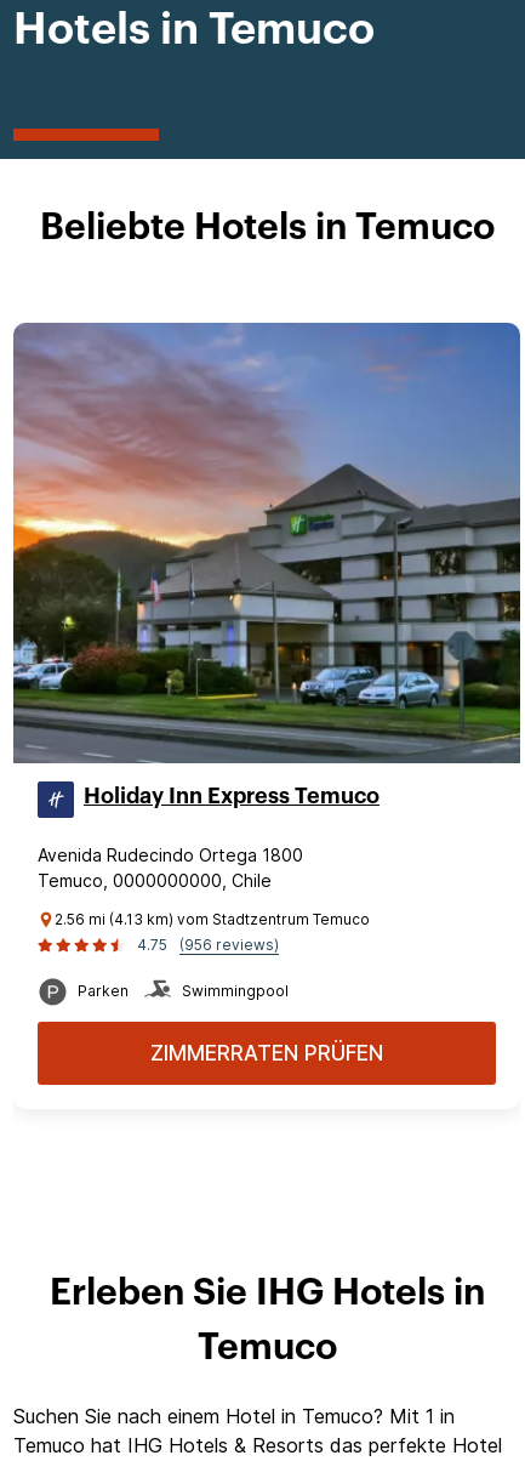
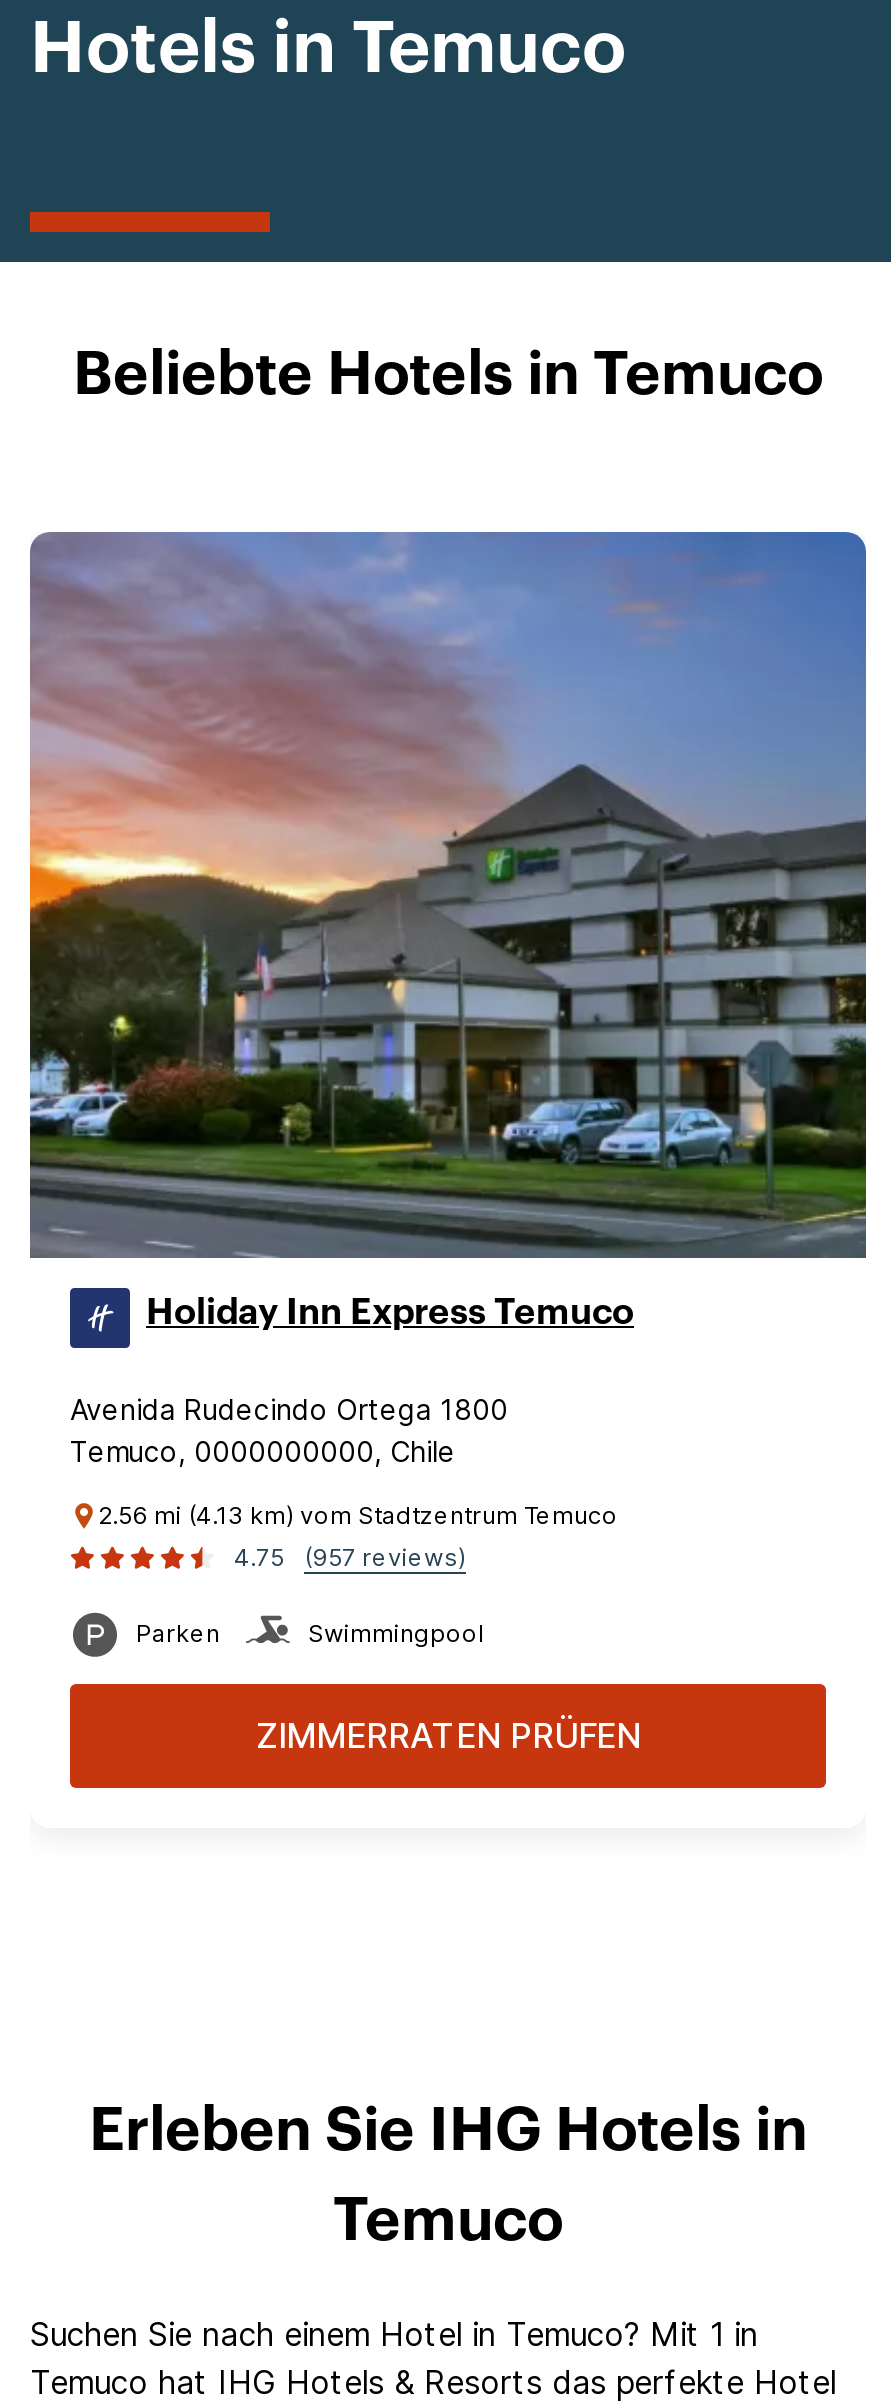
- 4.75 (956 reviews)
+ 4.75 (957 reviews)
